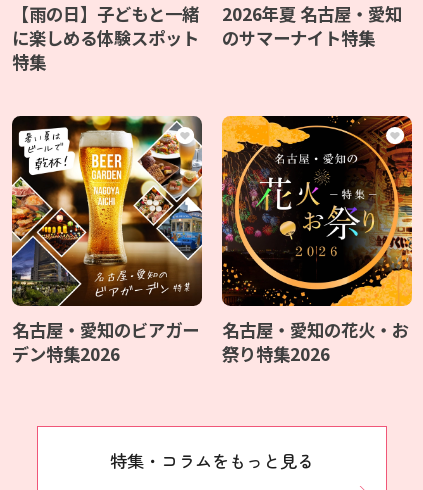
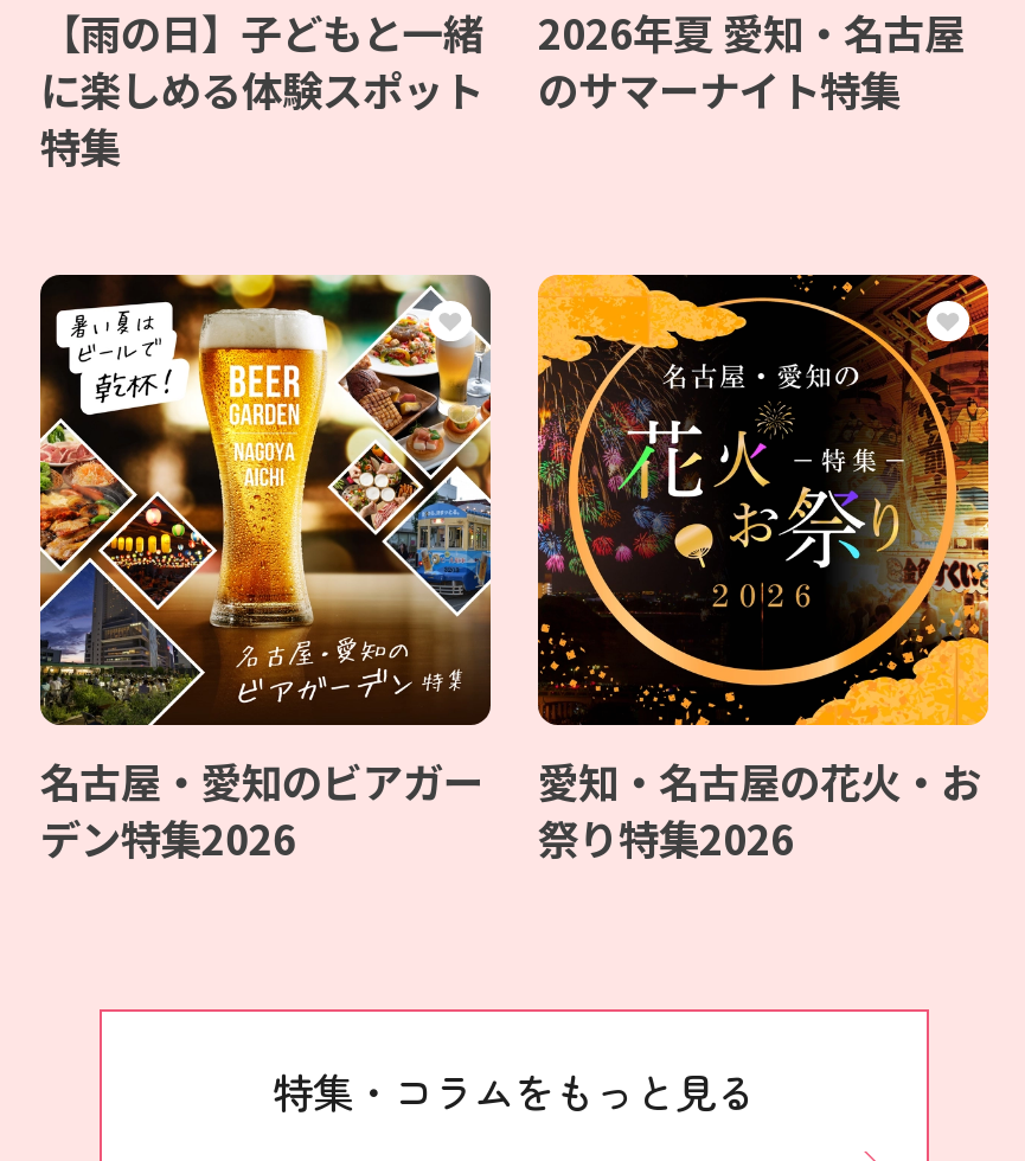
- 2026年夏 名古屋・愛知
+ 2026年夏 愛知・名古屋

- 名古屋・愛知の花火・お
+ 愛知・名古屋の花火・お
